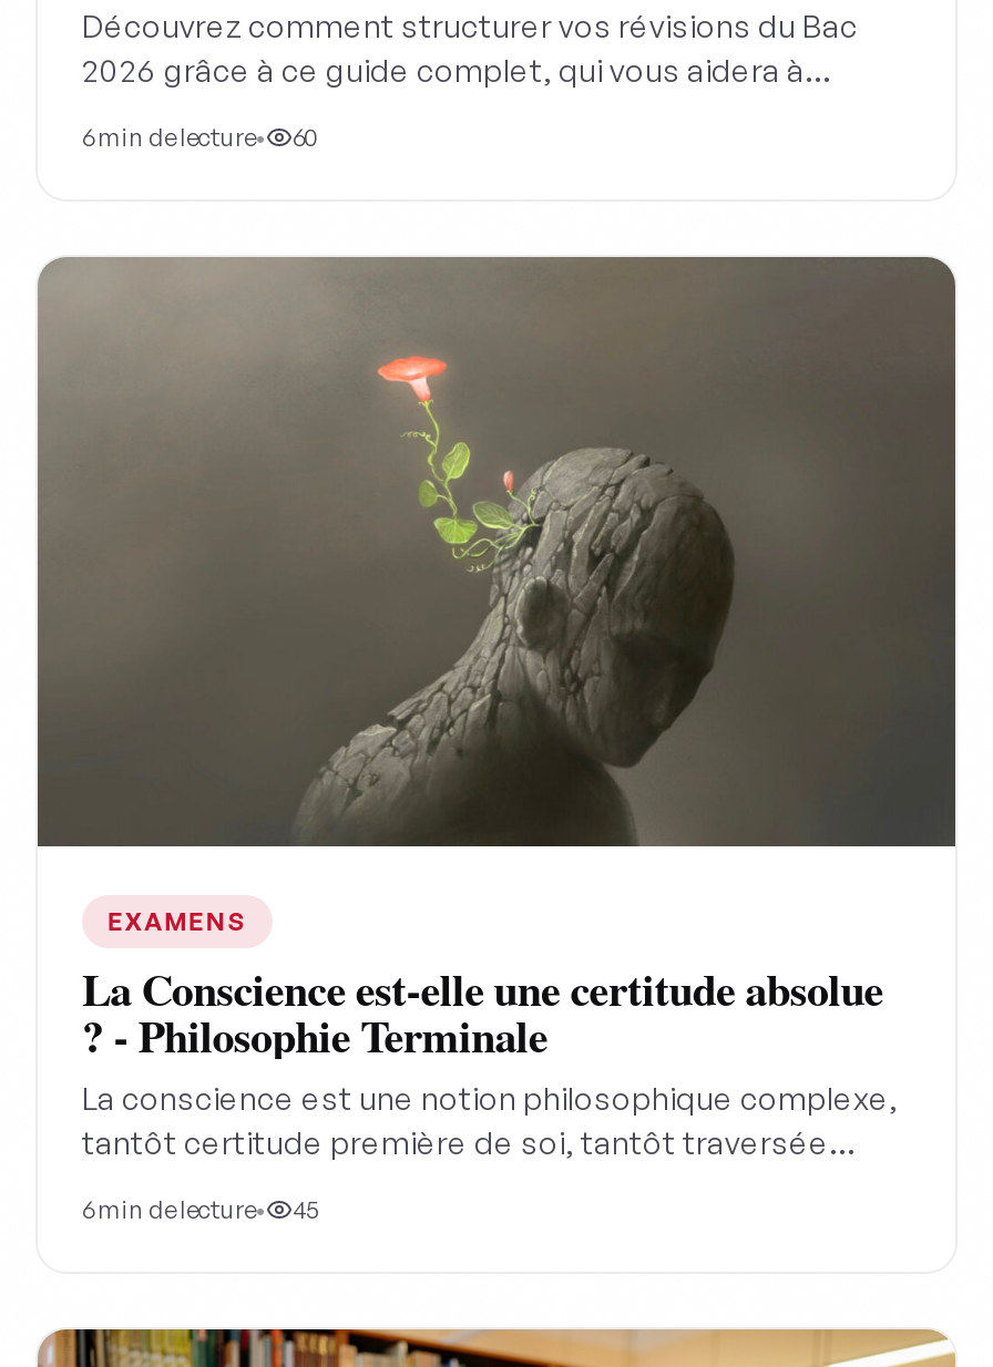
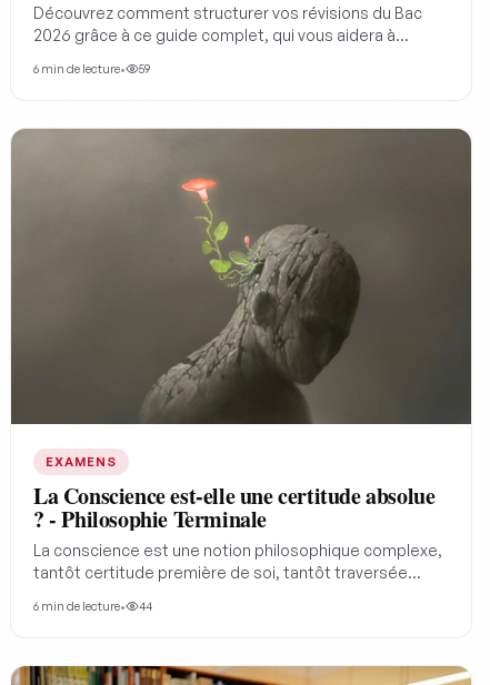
- 6min de lecture• 60
+ 6min de lecture• 59

- 6min de lecture• 45
+ 6min de lecture• 44
